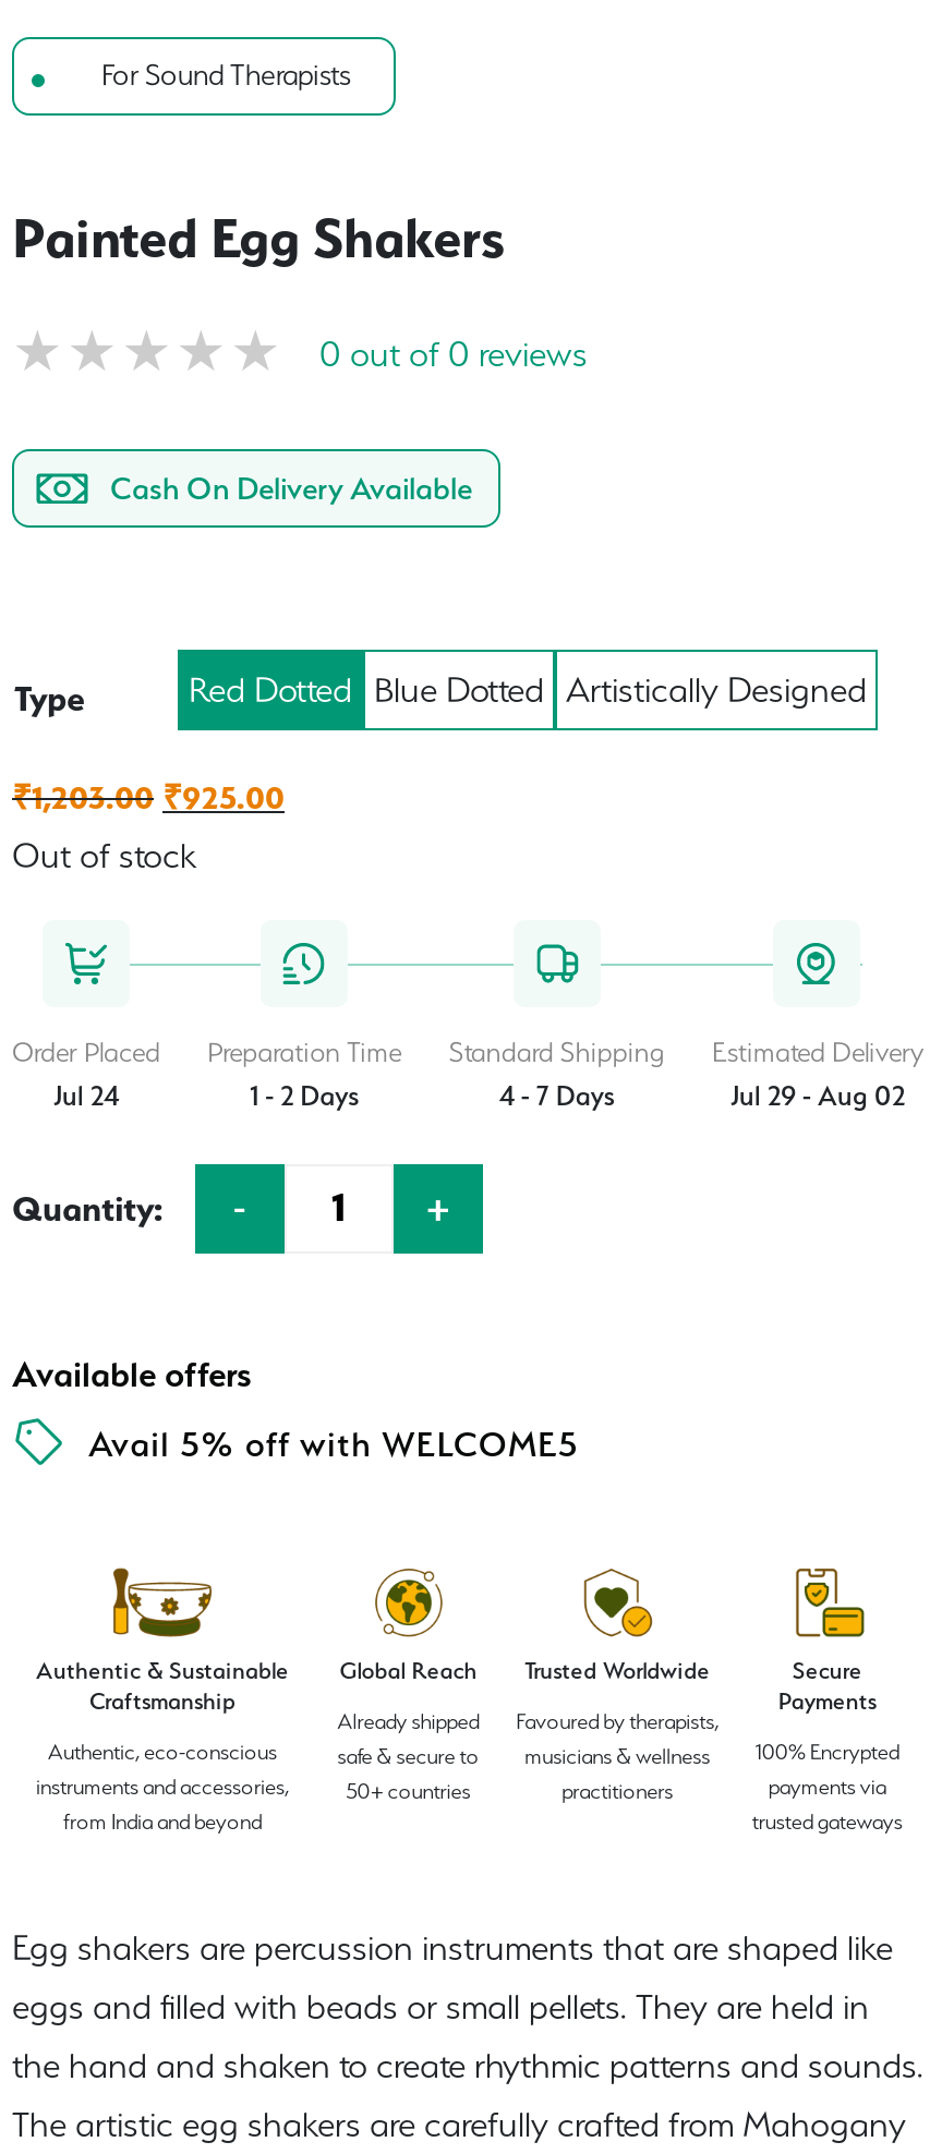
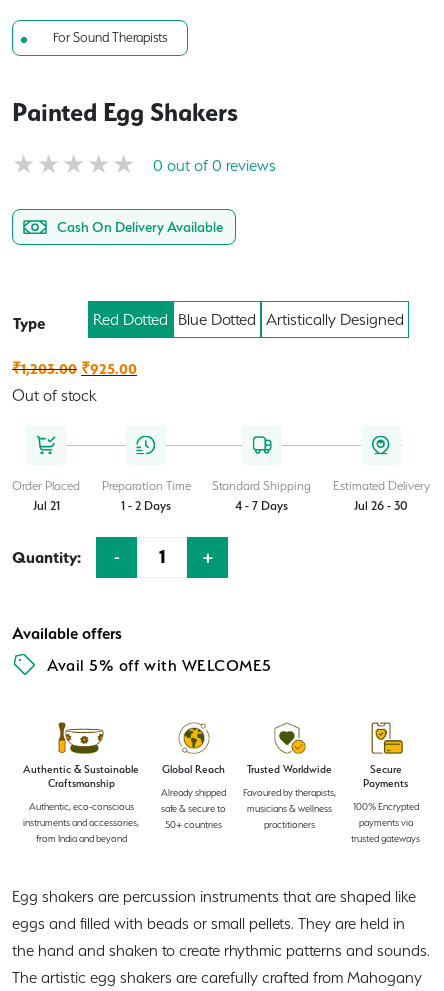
- Jul 24
+ Jul 21

- Jul 29 - Aug 02
+ Jul 26 - 30
